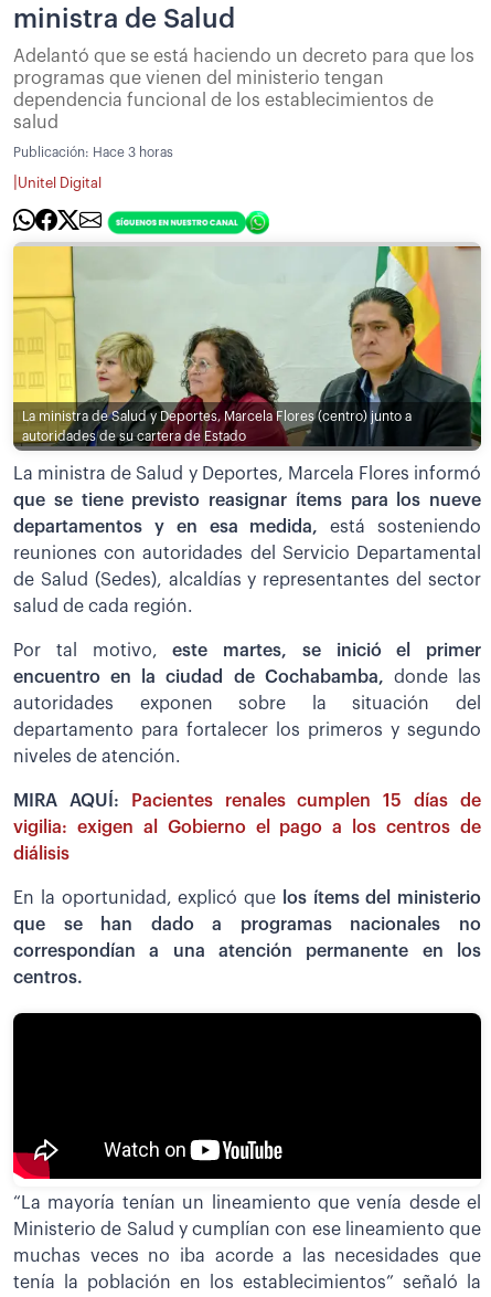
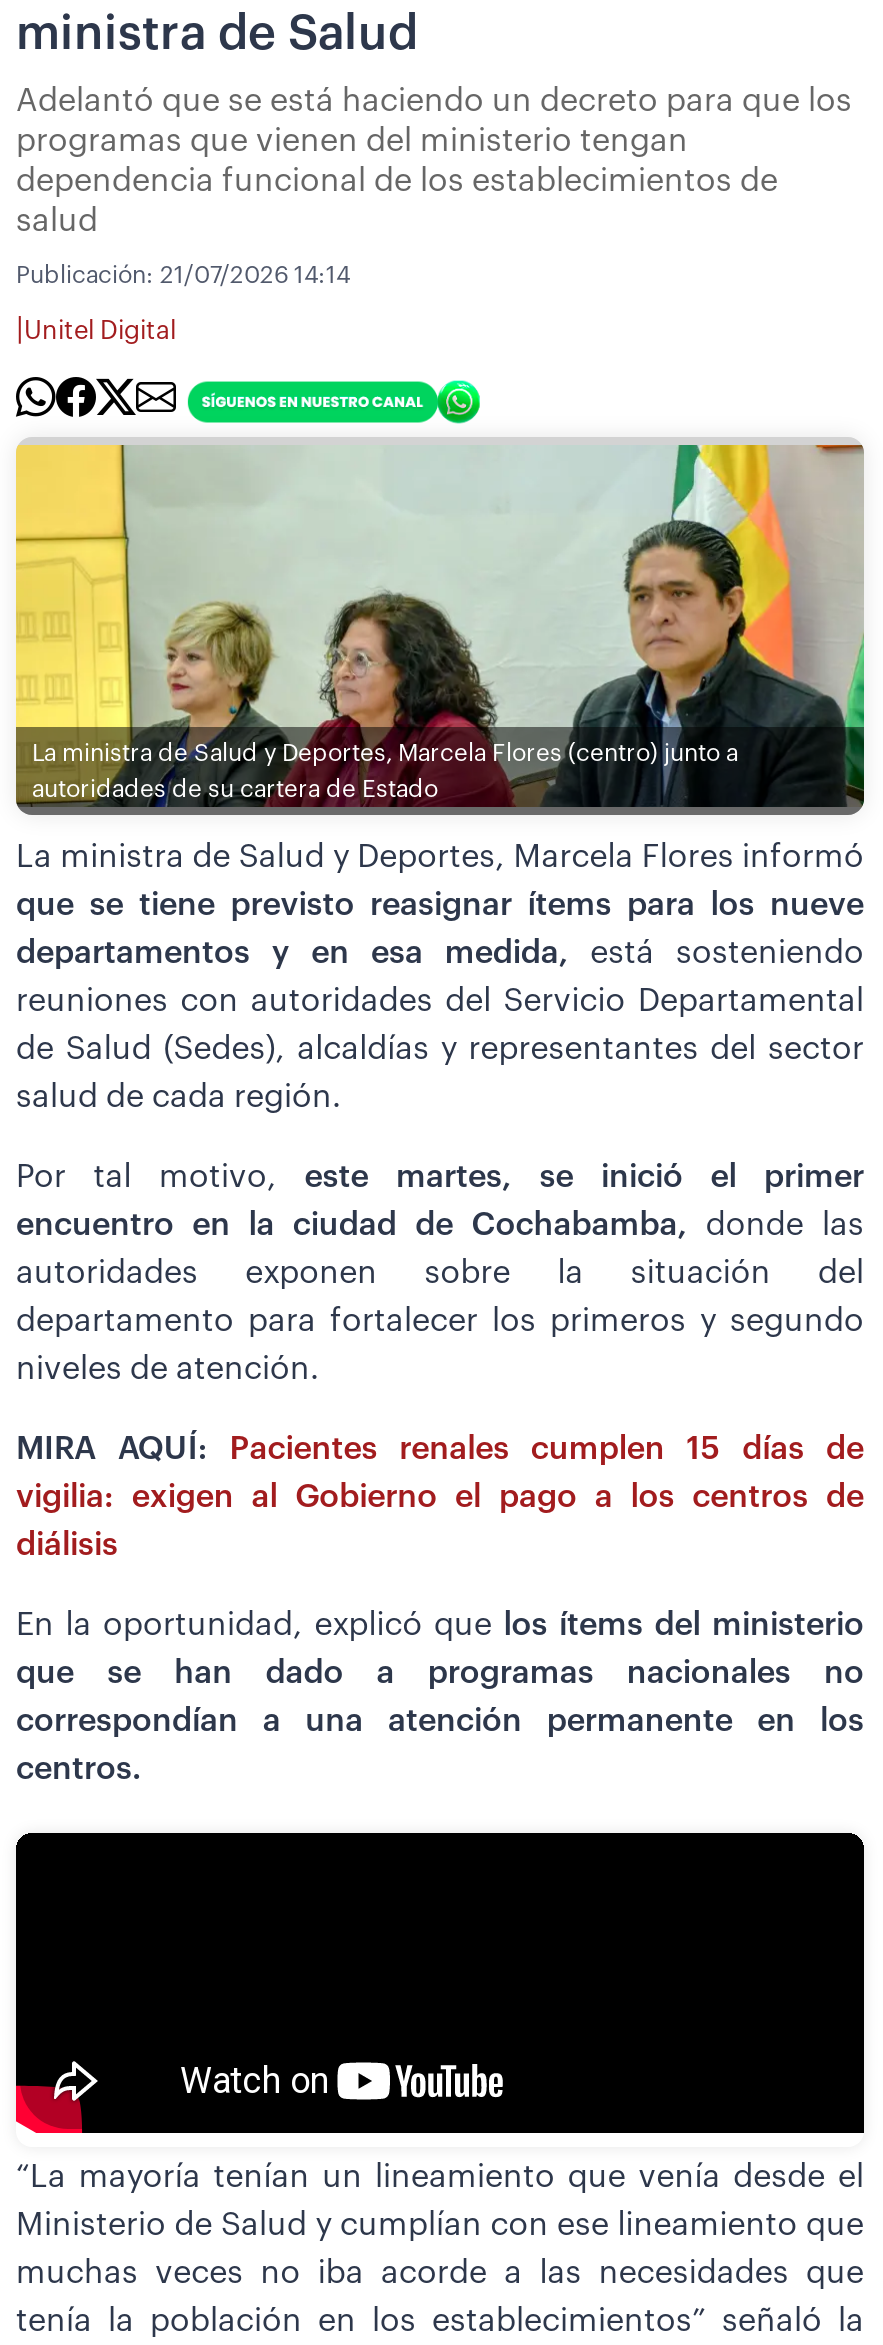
- Publicación: Hace 3 horas
+ Publicación: 21/07/2026 14:14
